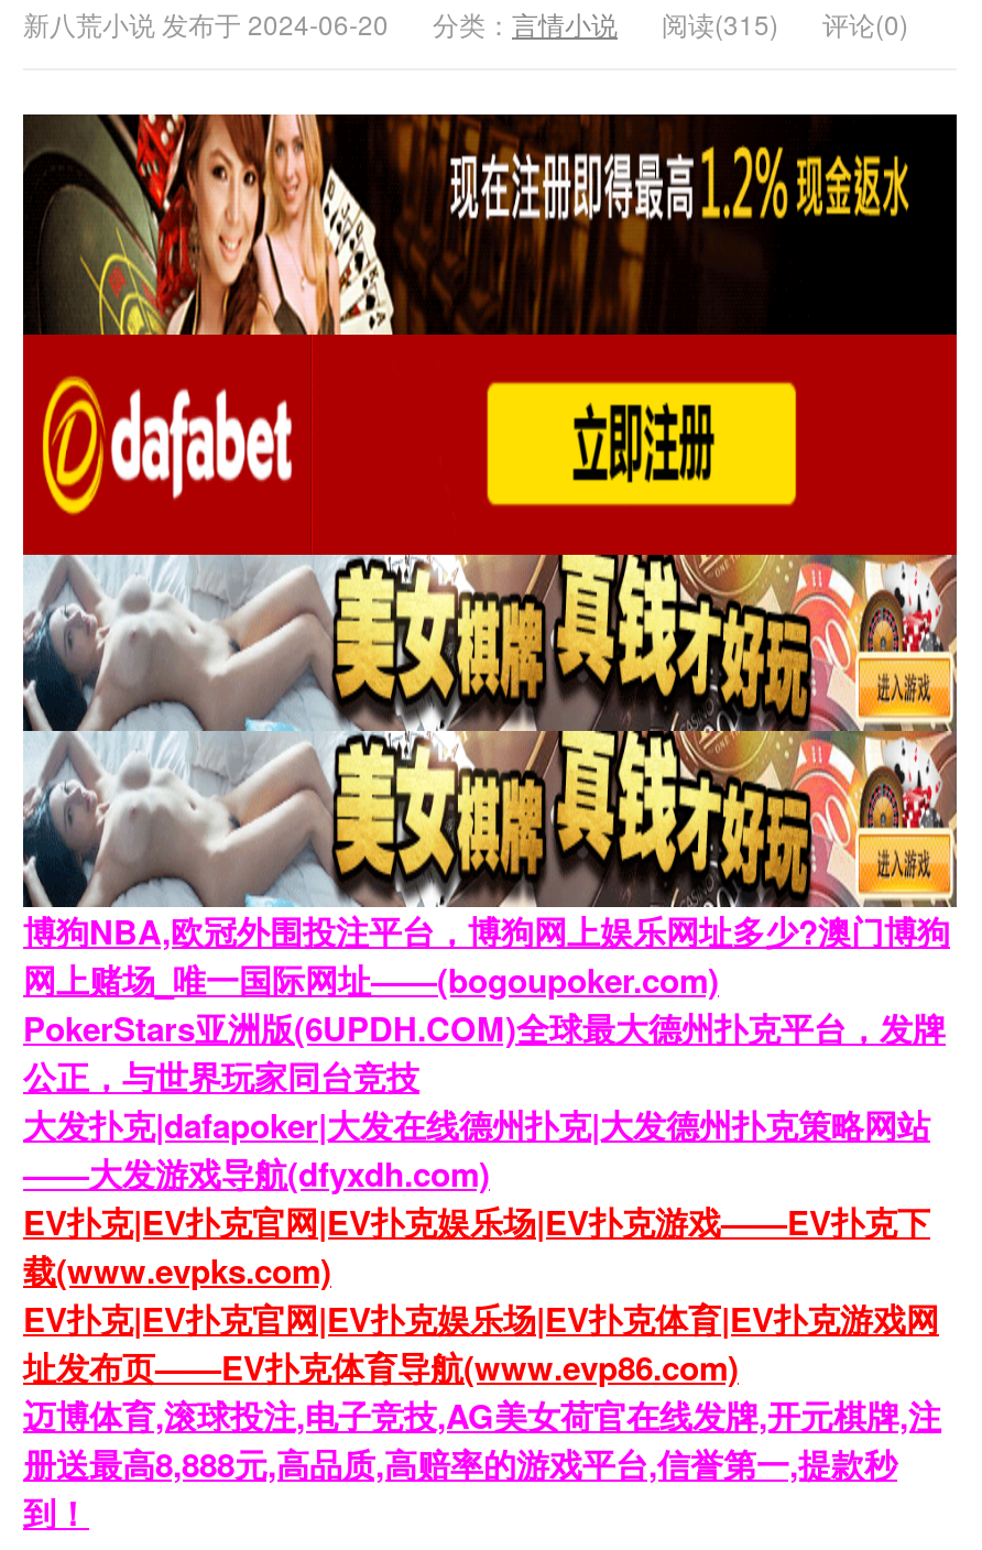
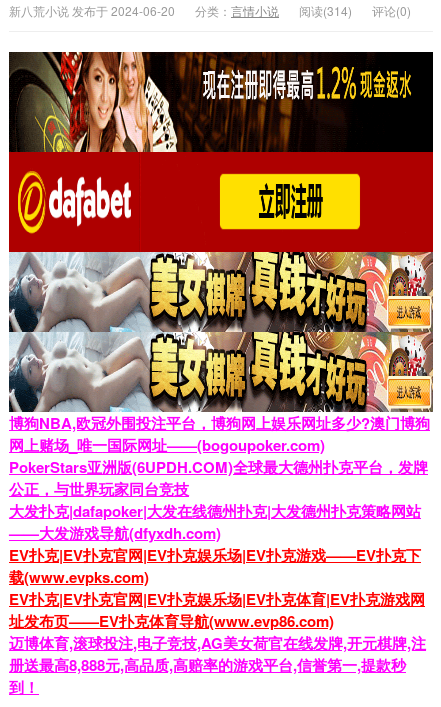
- 新八荒小说 发布于 2024-06-20 分类：言情小说 阅读(315) 评论(0)
+ 新八荒小说 发布于 2024-06-20 分类：言情小说 阅读(314) 评论(0)
